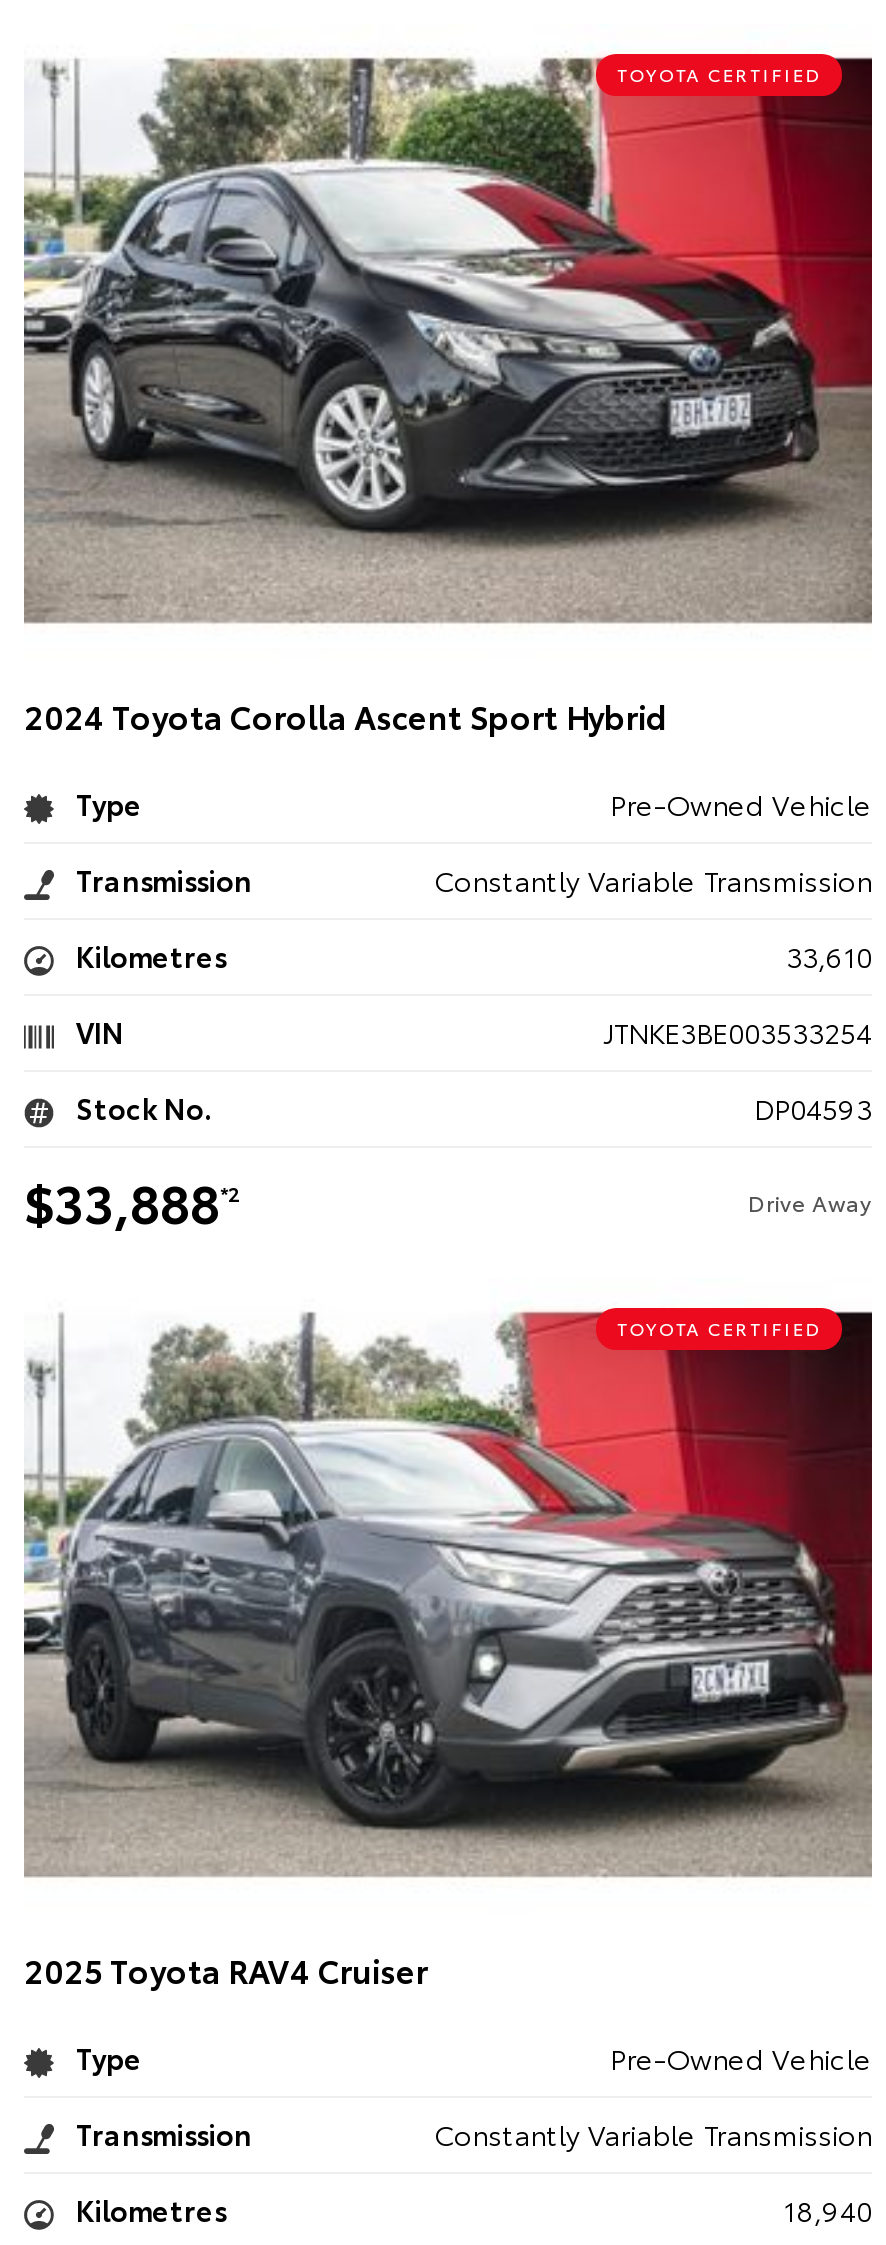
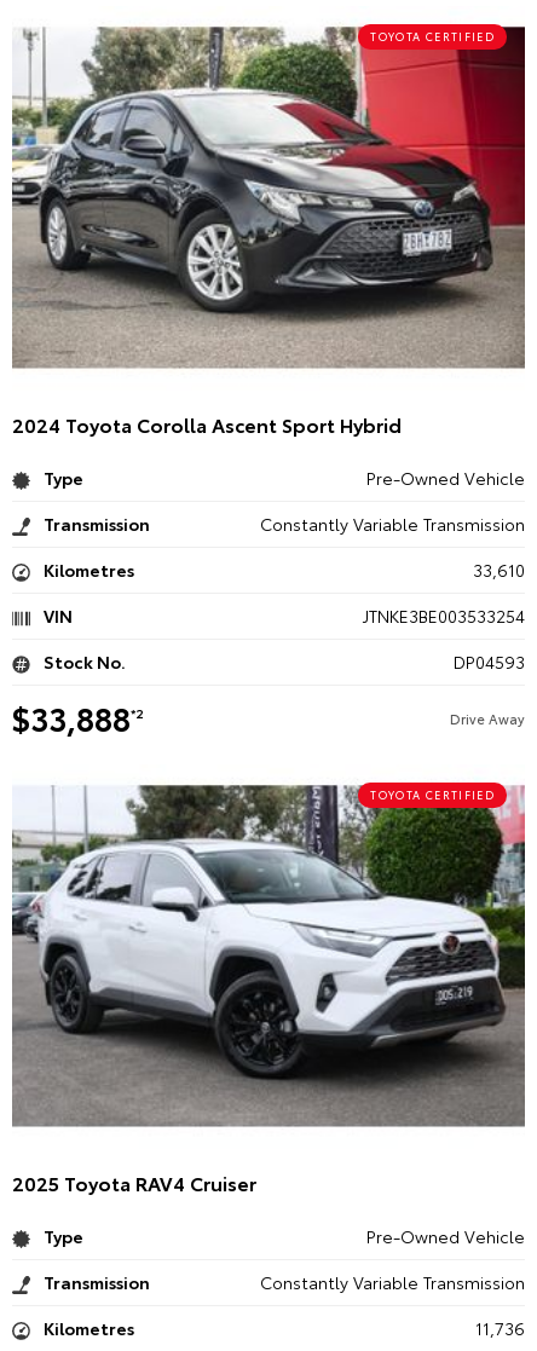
- [image]
+ [image]

- 18,940
+ 11,736
